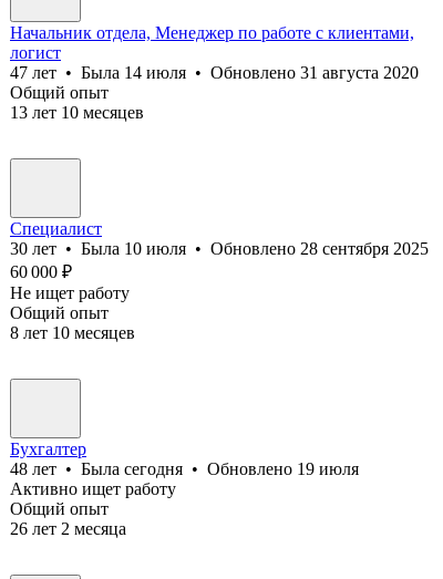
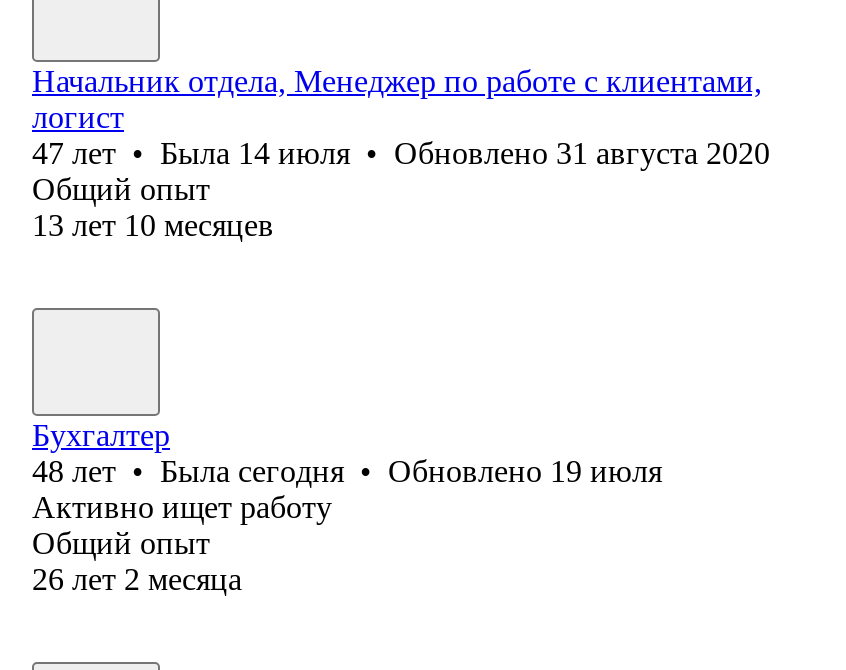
- Специалист
- 30 лет • Была 10 июля • Обновлено 28 сентября 2025
- 60 000 ₽
- Не ищет работу
- Общий опыт
- 8 лет 10 месяцев
